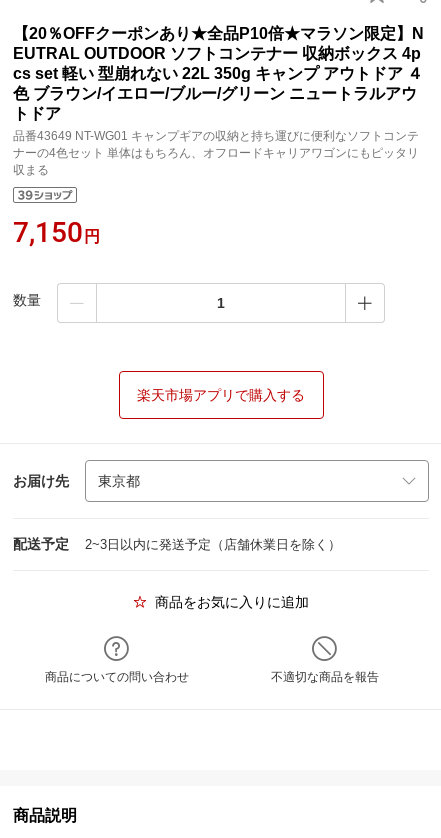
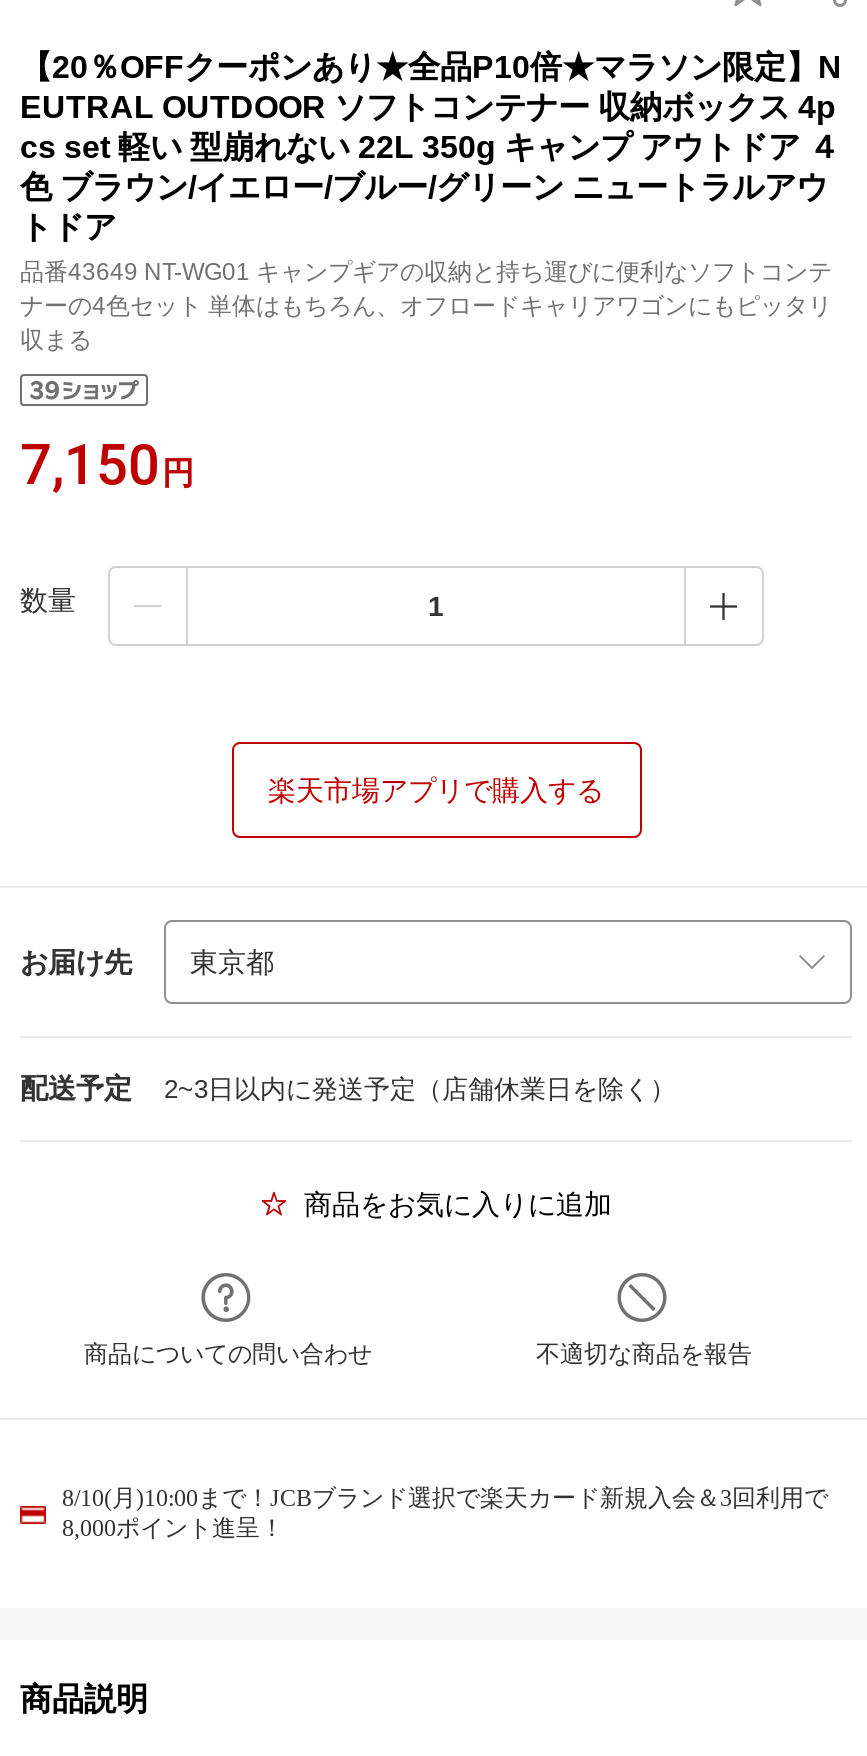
+ 8/10(月)10:00まで！JCBブランド選択で楽天カード新規入会＆3回利用で
+ 8,000ポイント進呈！
